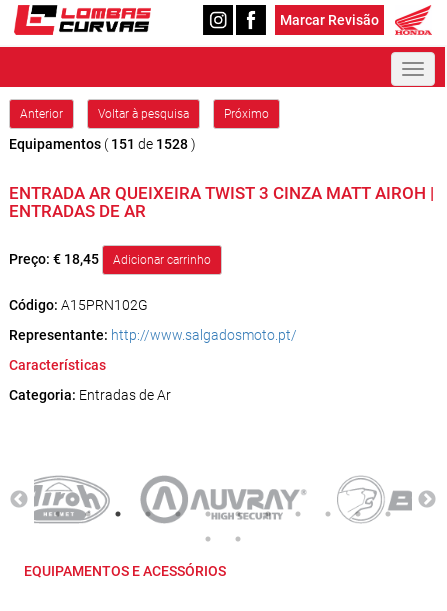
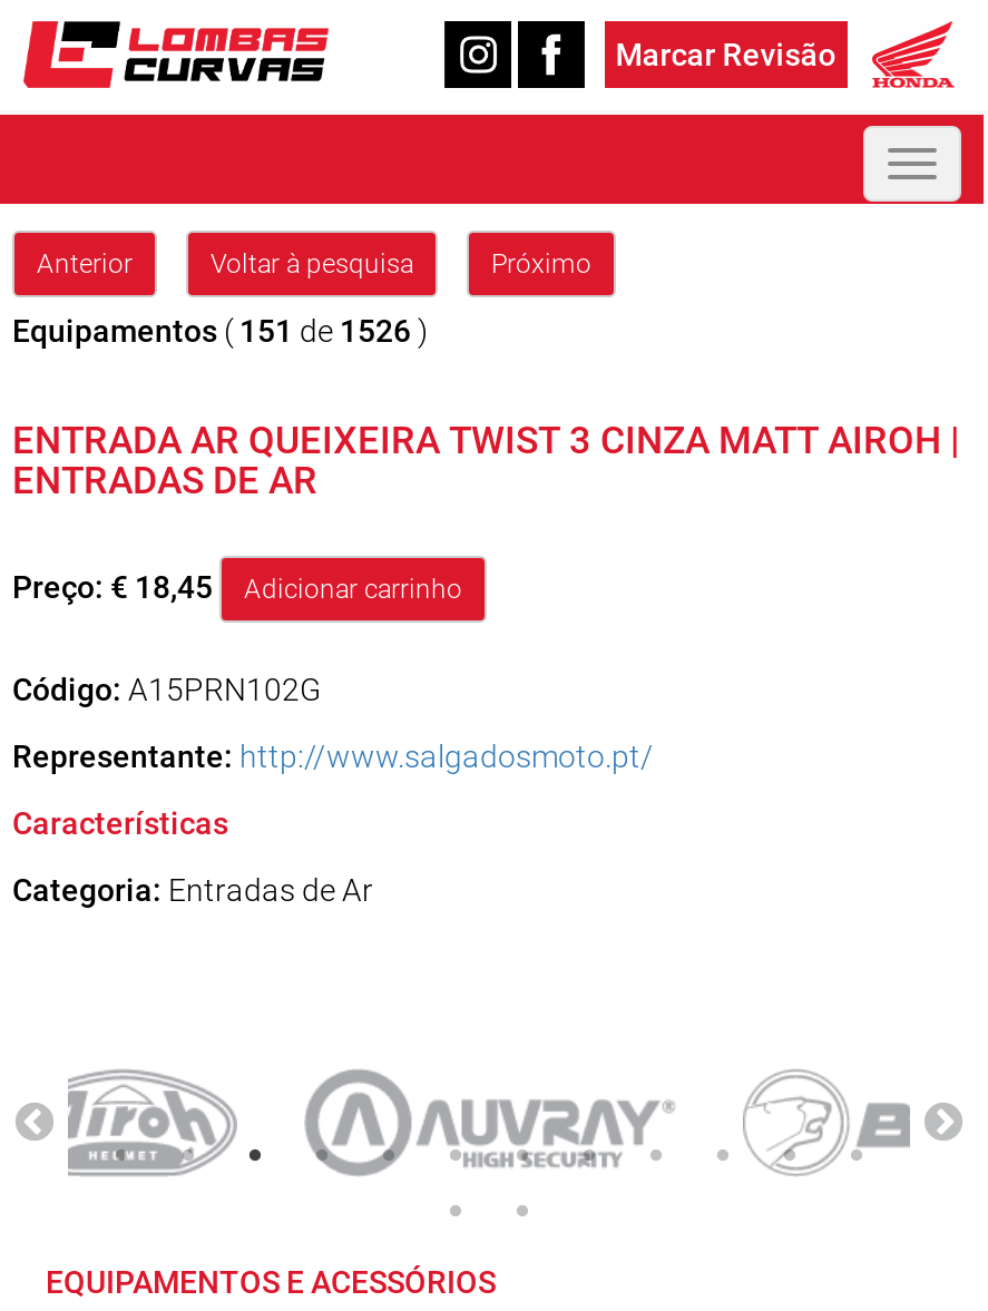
- Equipamentos (151 de 1528)
+ Equipamentos (151 de 1526)
